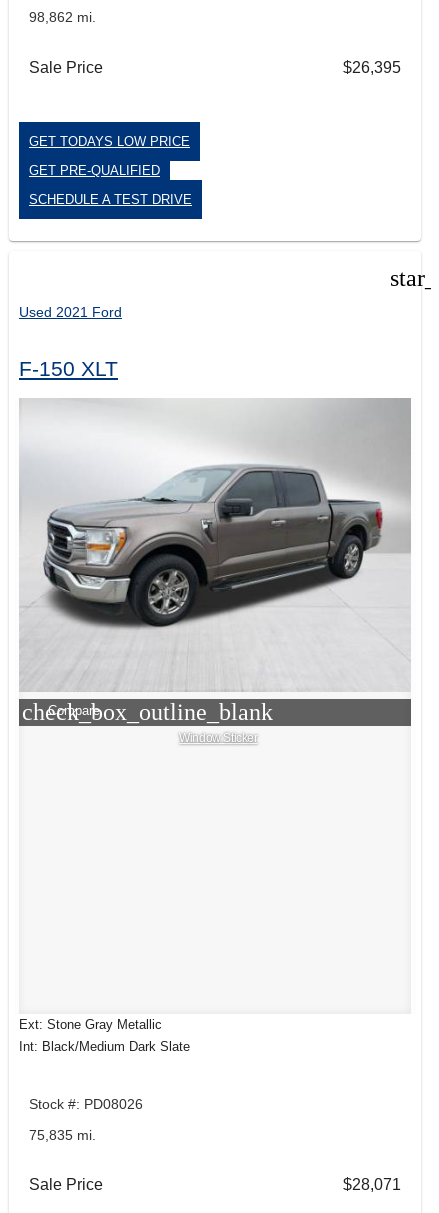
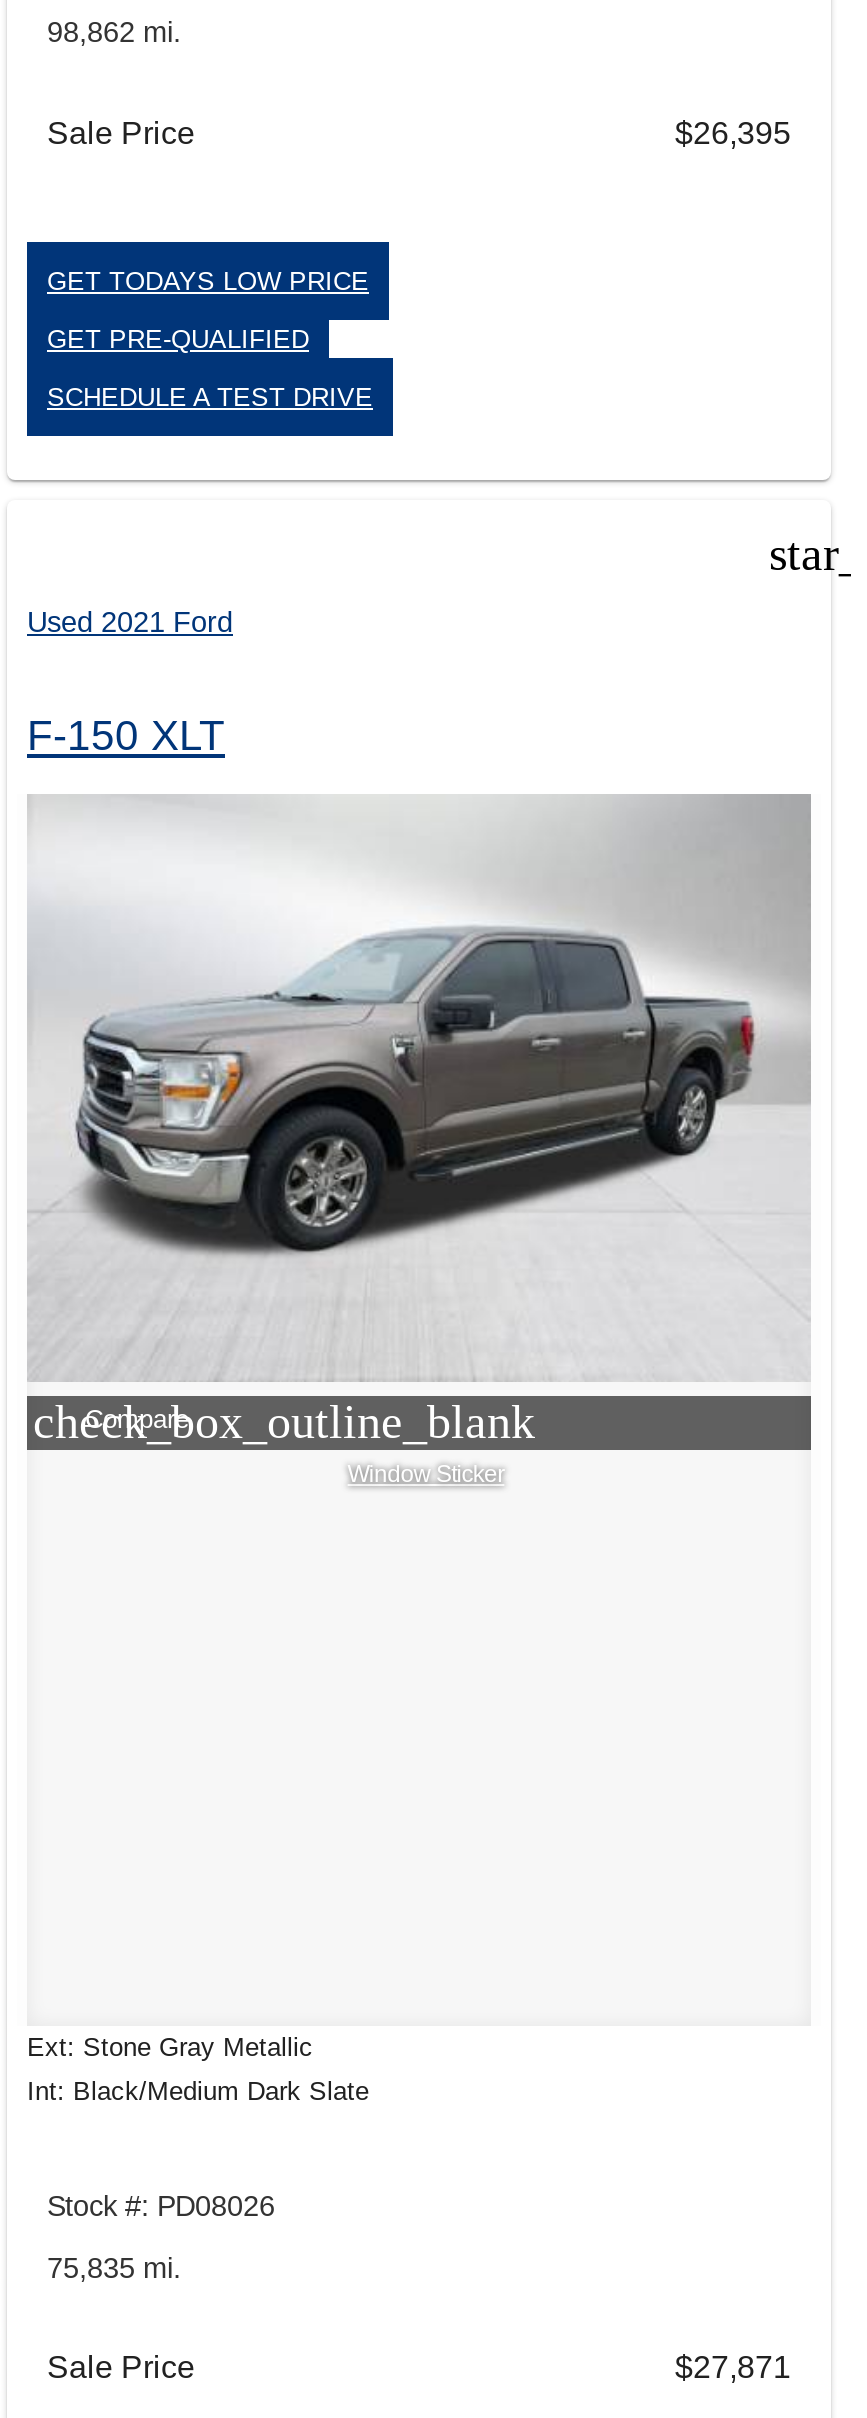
- $28,071
+ $27,871
